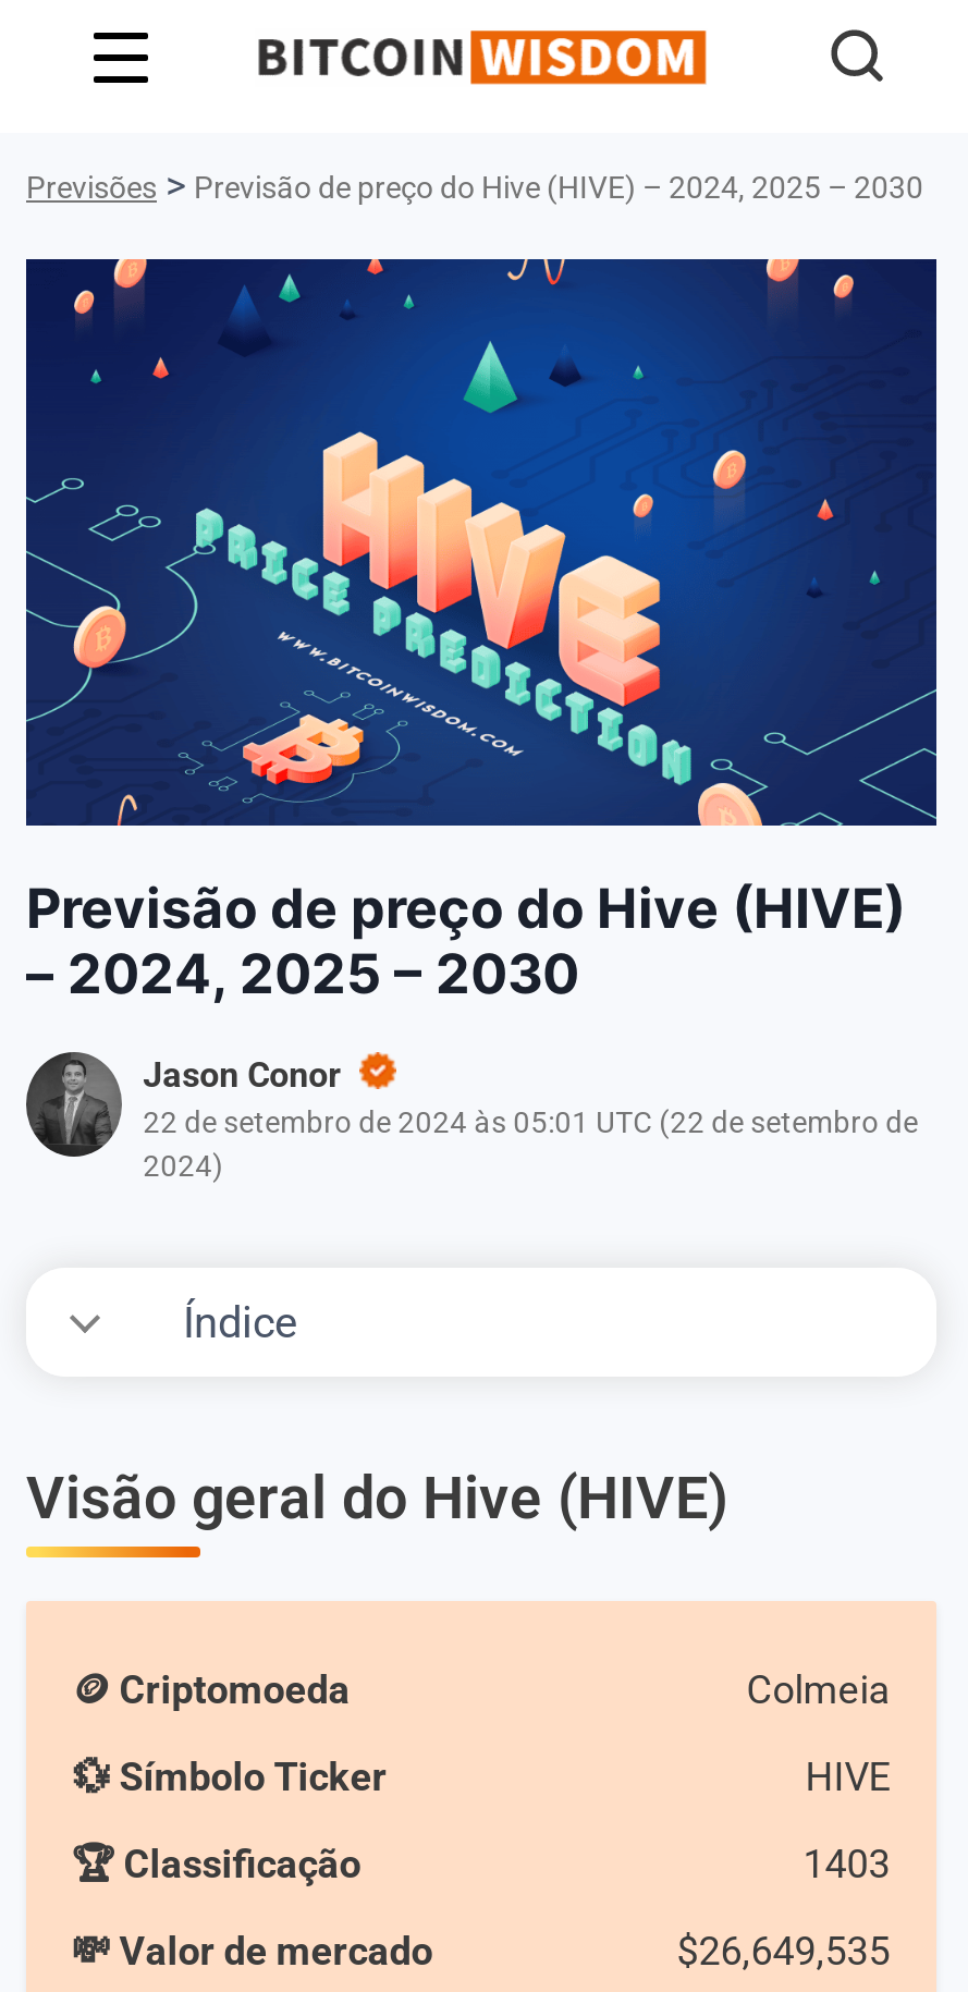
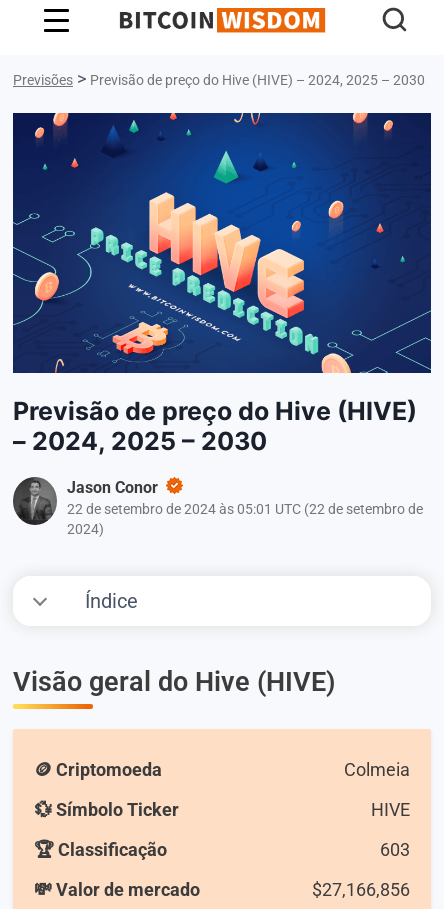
- 1403
+ 603

- $26,649,535
+ $27,166,856
